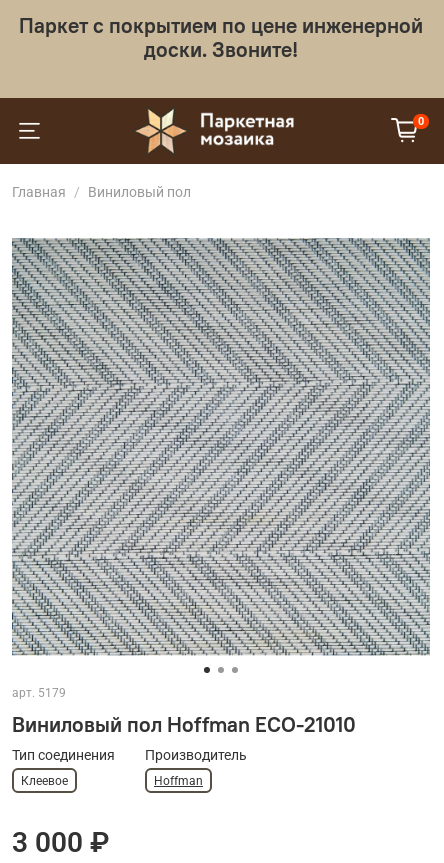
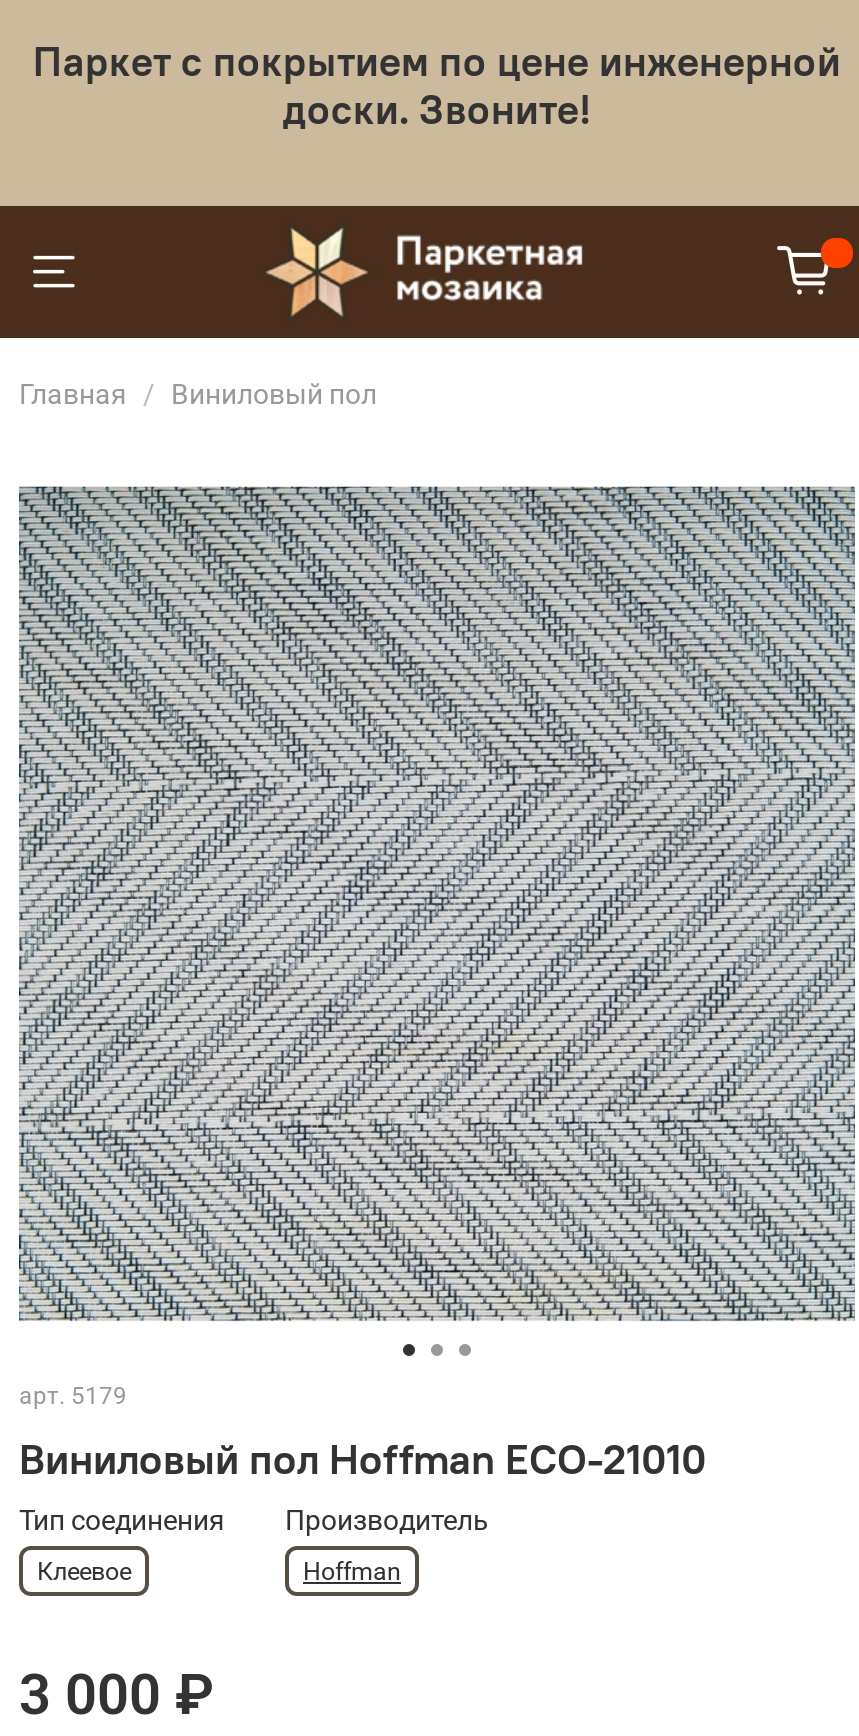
- 0
